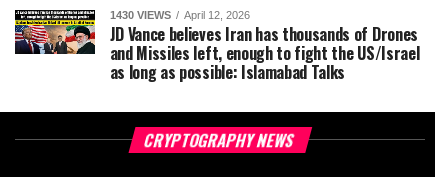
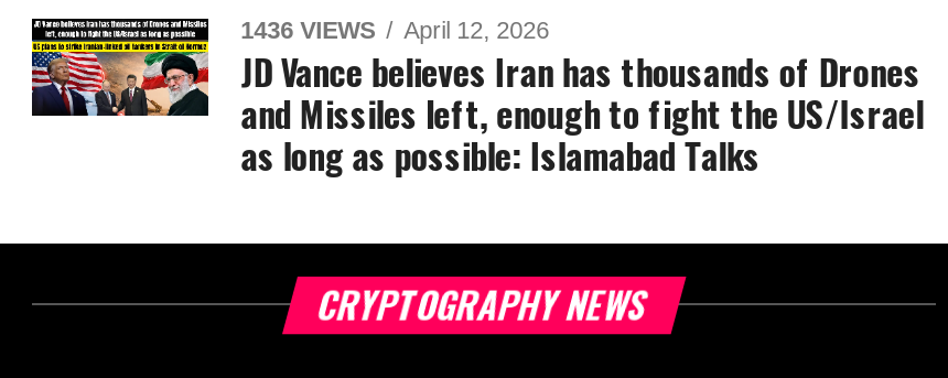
- 1430 VIEWS April 12, 2026
+ 1436 VIEWS April 12, 2026
